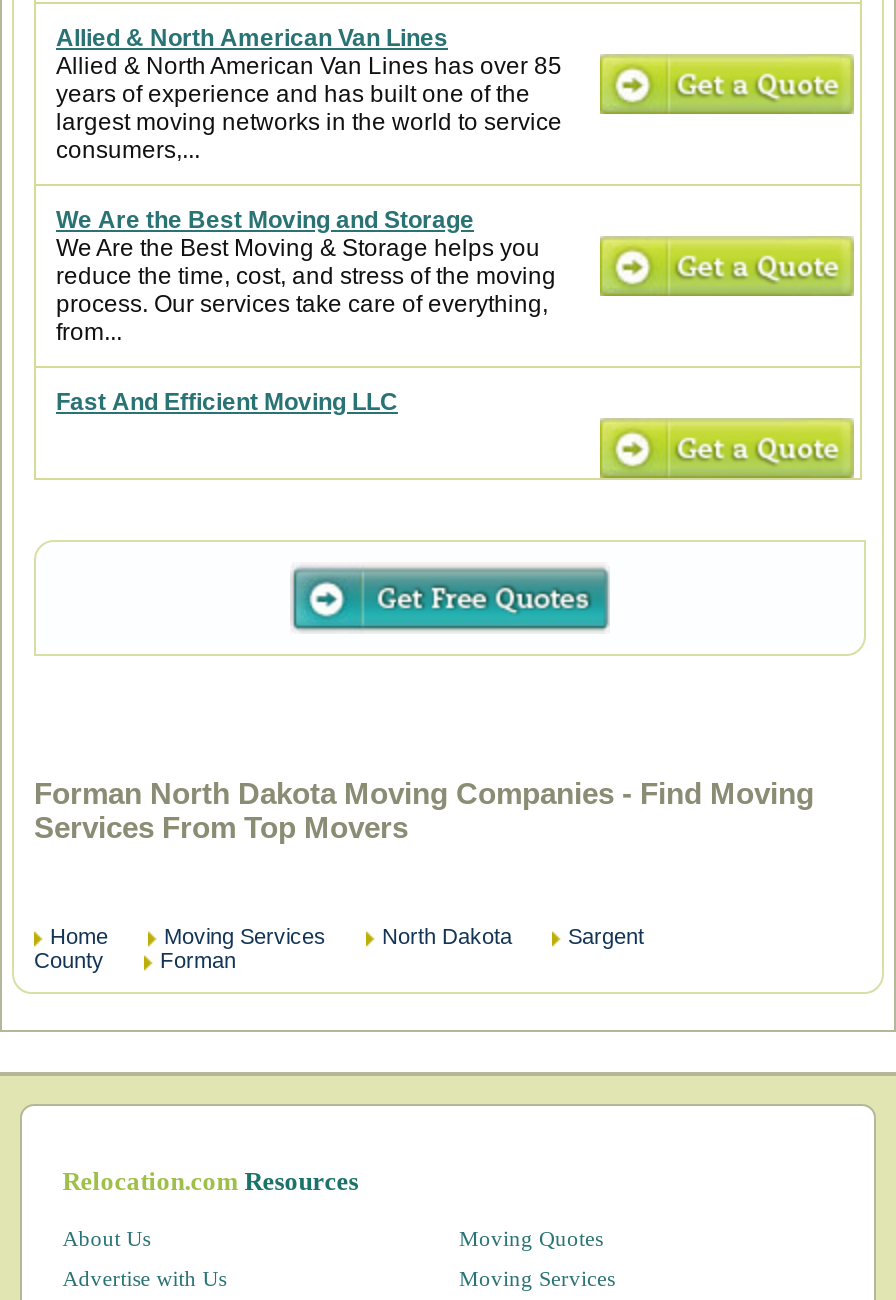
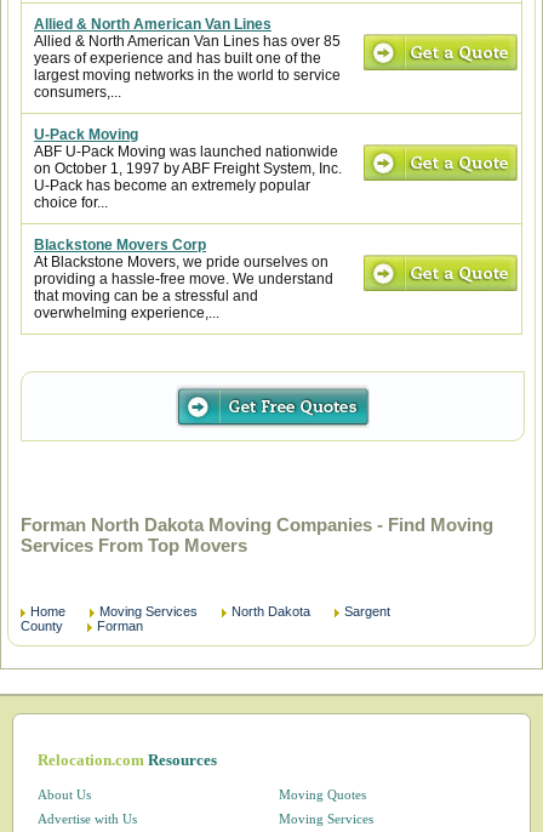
- We Are the Best Moving and Storage
- We Are the Best Moving & Storage helps you
- reduce the time, cost, and stress of the moving
- process. Our services take care of everything,
- from...
+ U-Pack Moving
+ ABF U-Pack Moving was launched nationwide
+ on October 1, 1997 by ABF Freight System, Inc.
+ U-Pack has become an extremely popular
+ choice for...

- Fast And Efficient Moving LLC
+ Blackstone Movers Corp
+ At Blackstone Movers, we pride ourselves on
+ providing a hassle-free move. We understand
+ that moving can be a stressful and
+ overwhelming experience,...
